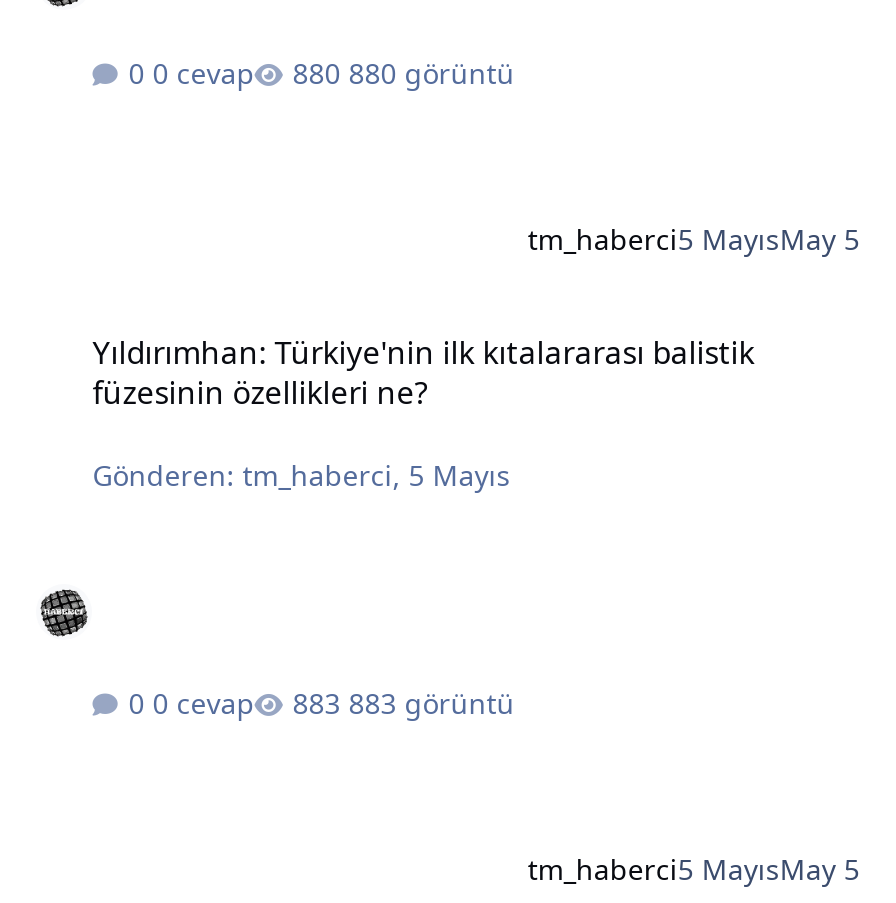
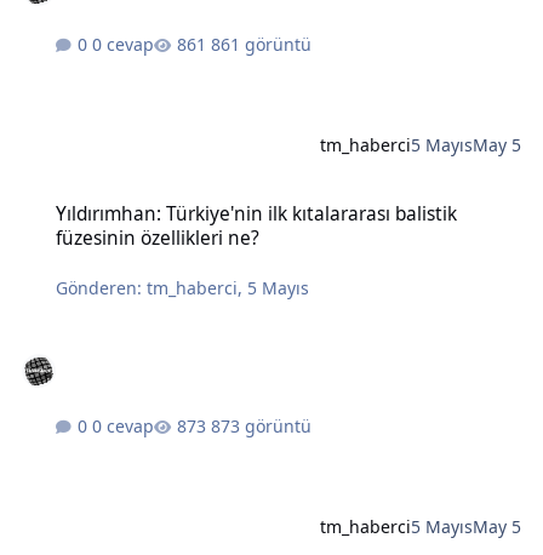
- 880 görüntü
+ 861 görüntü

- 883 görüntü
+ 873 görüntü
